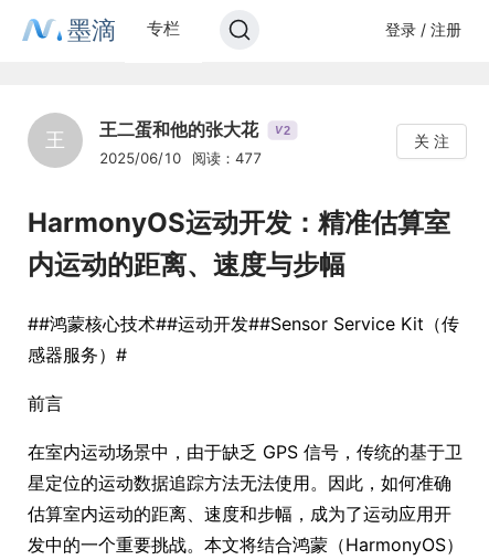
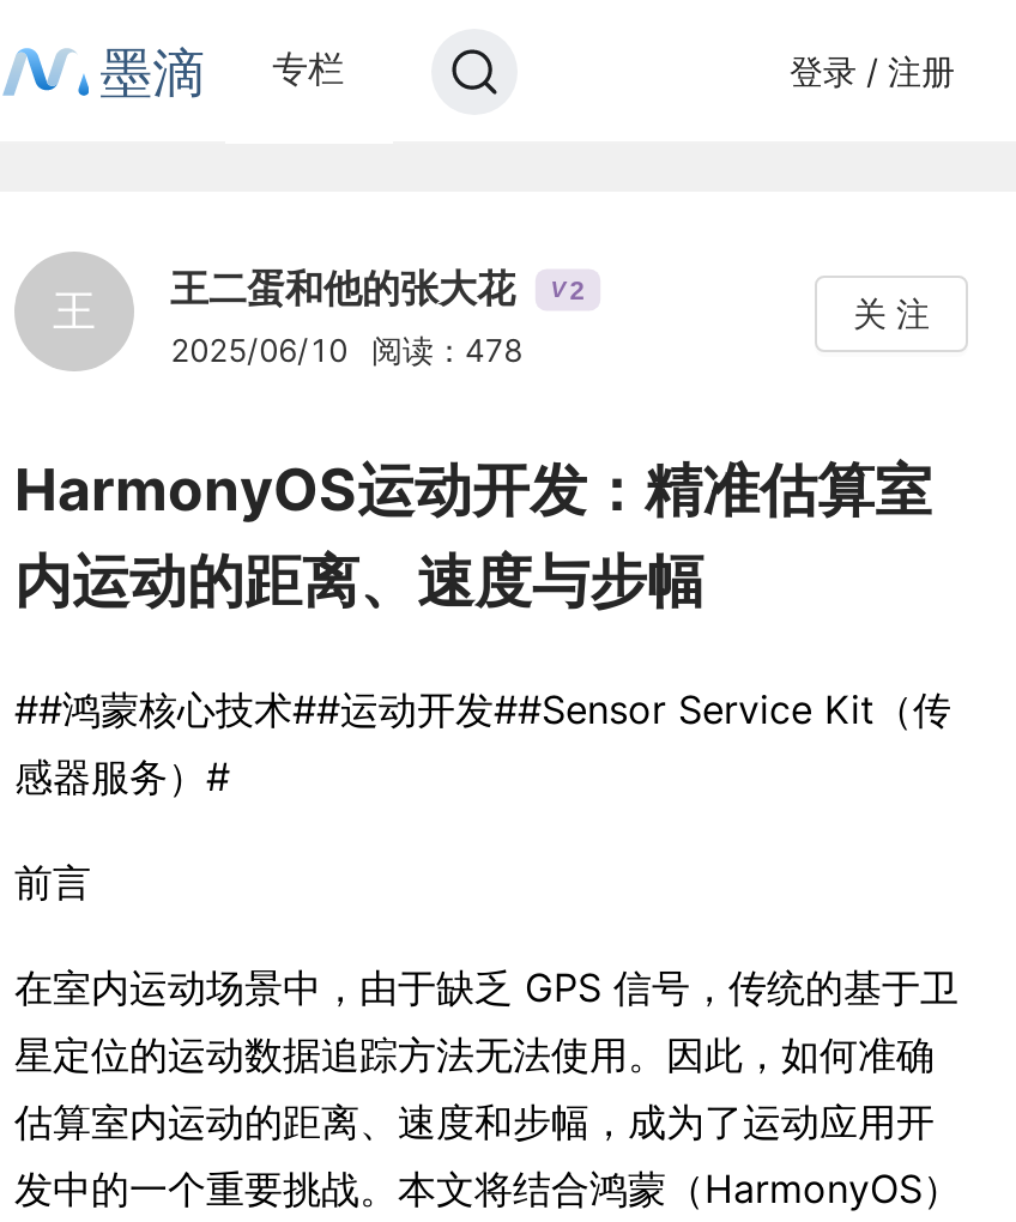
- 2025/06/10 阅读：477
+ 2025/06/10 阅读：478
